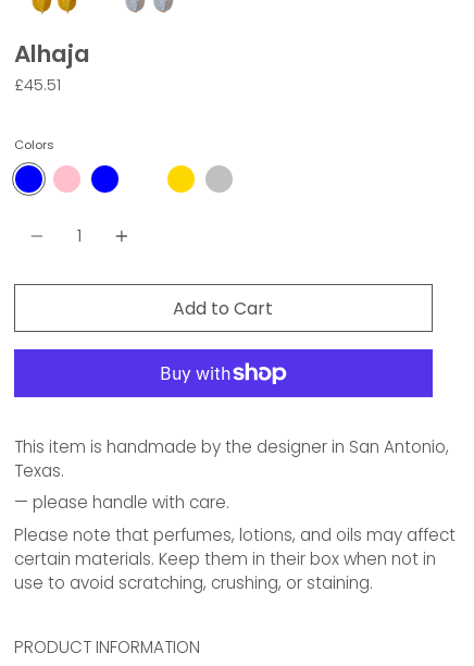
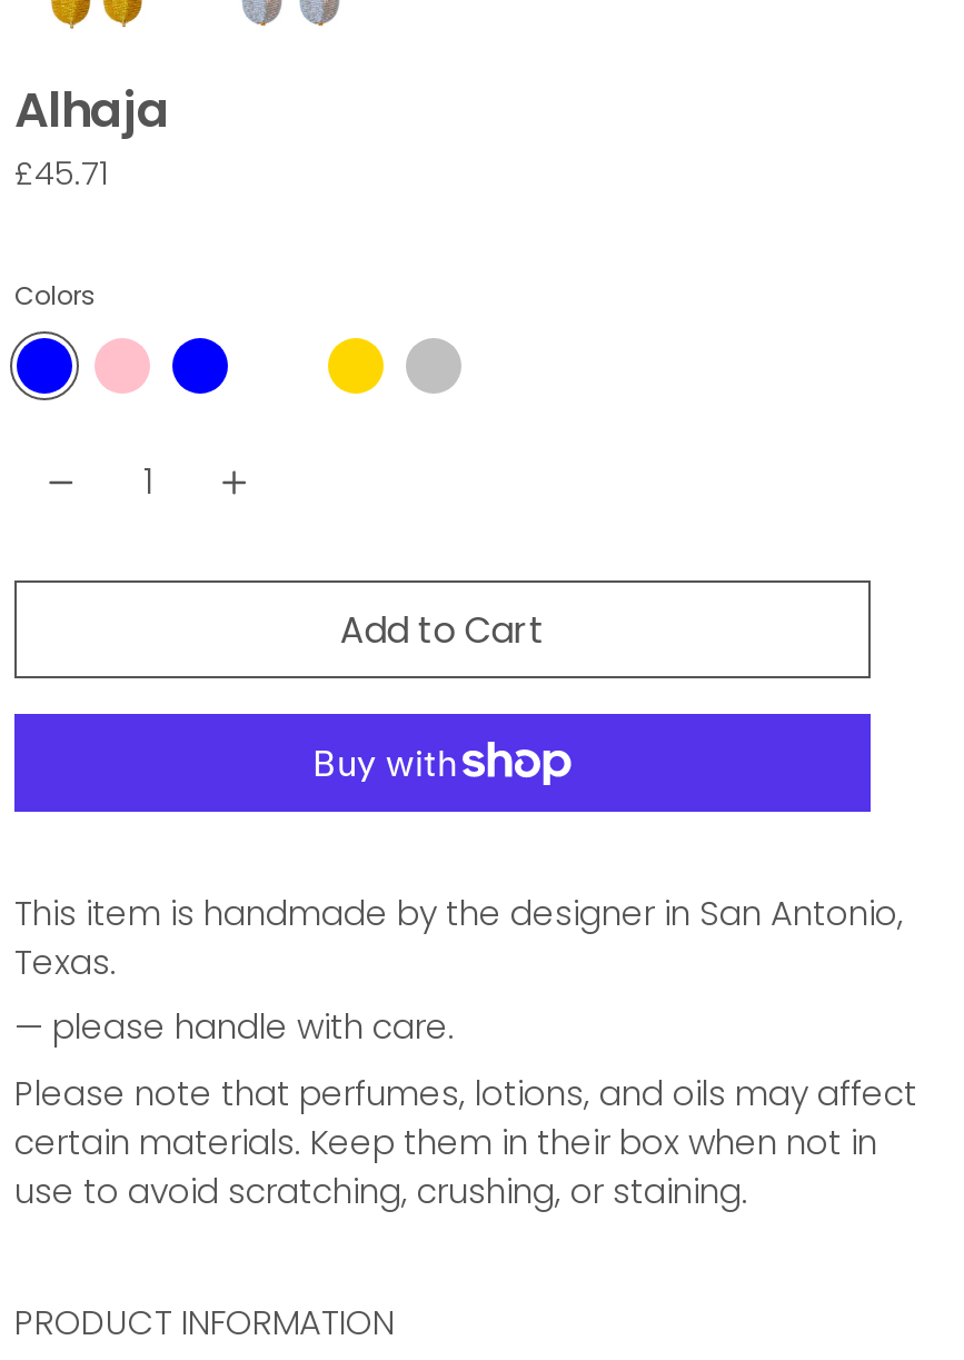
- £45.51
+ £45.71
